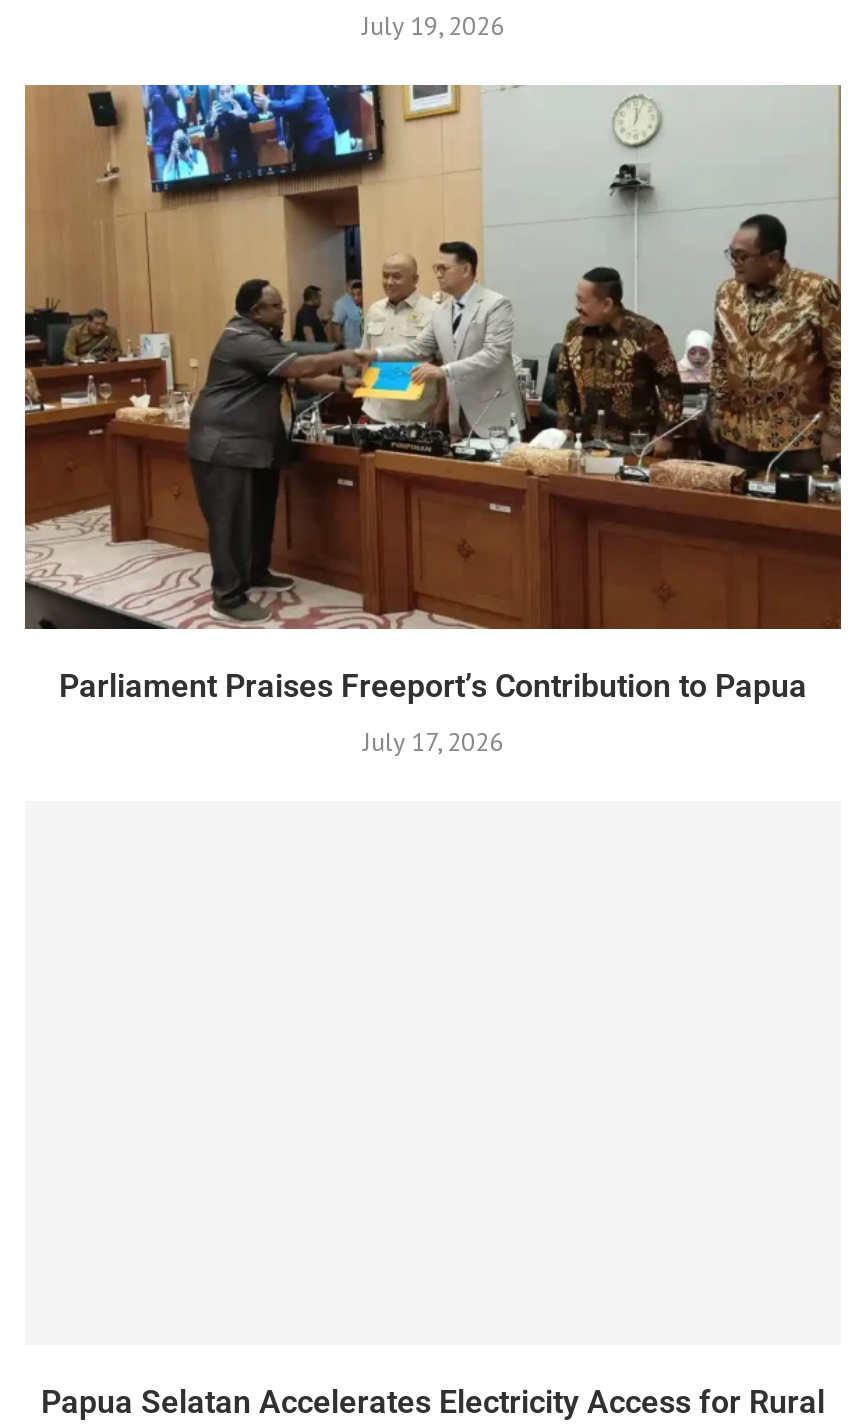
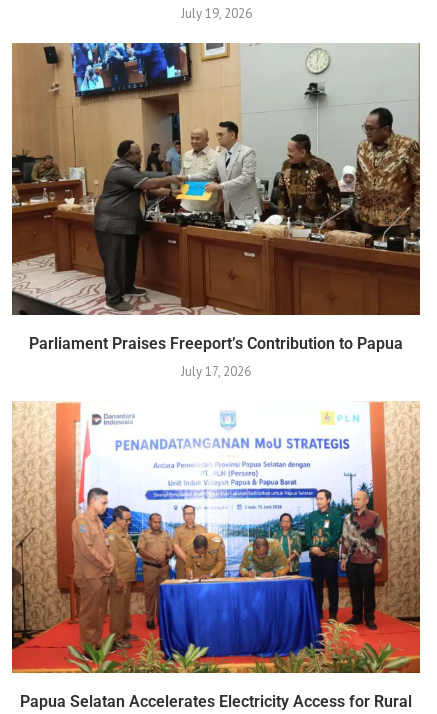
+ [image]
